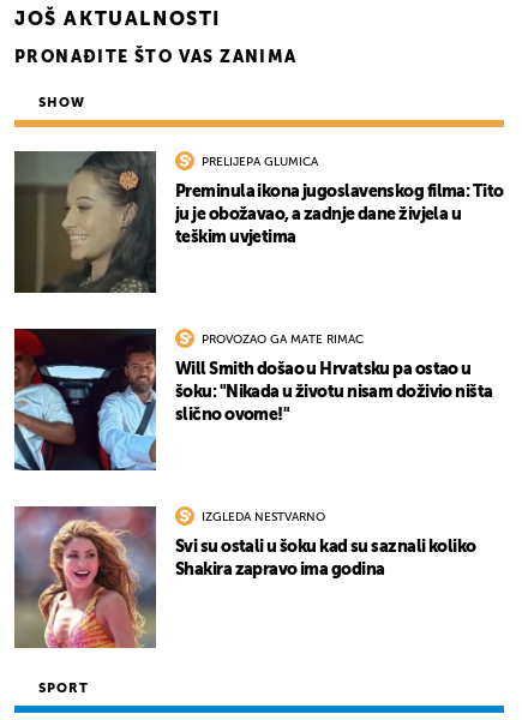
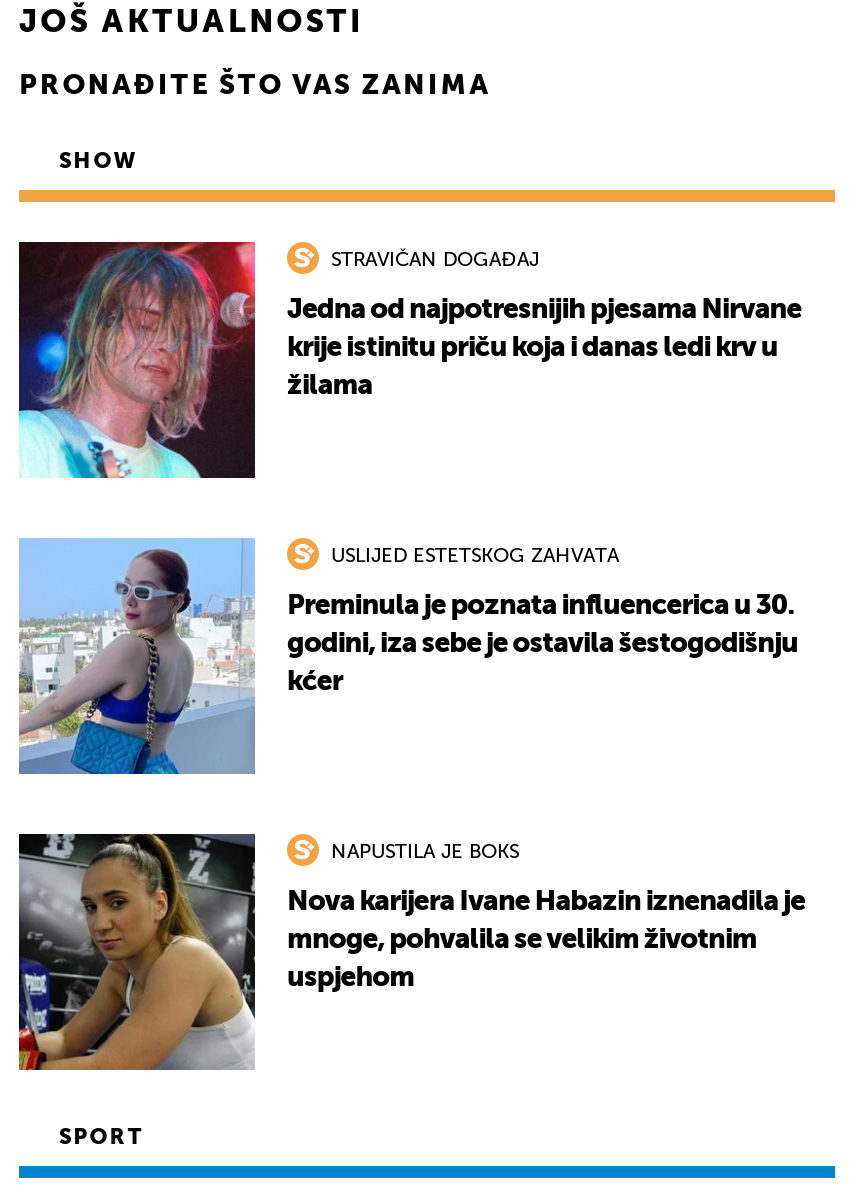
- [image]
- Preminula ikona jugoslavenskog filma: Tito
- ju je obožavao, a zadnje dane živjela u
- teškim uvjetima
+ [image]
+ Jedna od najpotresnijih pjesama Nirvane
+ krije istinitu priču koja i danas ledi krv u
+ žilama

- PRELIJEPA GLUMICA
+ STRAVIČAN DOGAĐAJ

- [image]
- Will Smith došao u Hrvatsku pa ostao u
- šoku: "Nikada u životu nisam doživio ništa
- slično ovome!"
+ [image]
+ Preminula je poznata influencerica u 30.
+ godini, iza sebe je ostavila šestogodišnju
+ kćer

- PROVOZAO GA MATE RIMAC
+ USLIJED ESTETSKOG ZAHVATA

- [image]
- Svi su ostali u šoku kad su saznali koliko
- Shakira zapravo ima godina
+ [image]
+ Nova karijera Ivane Habazin iznenadila je
+ mnoge, pohvalila se velikim životnim
+ uspjehom

- IZGLEDA NESTVARNO
+ NAPUSTILA JE BOKS
